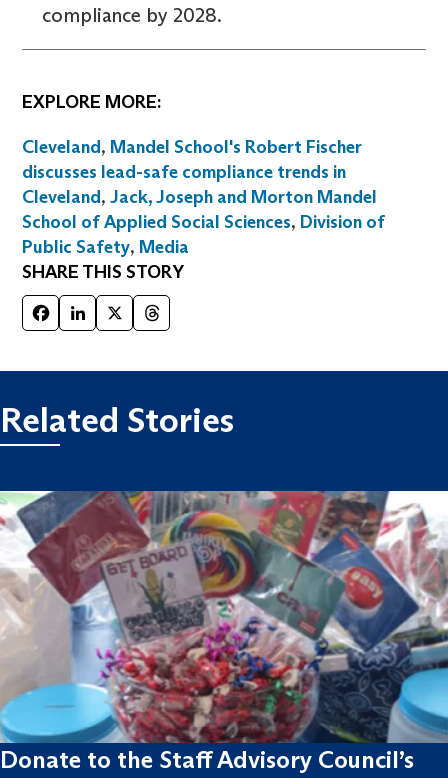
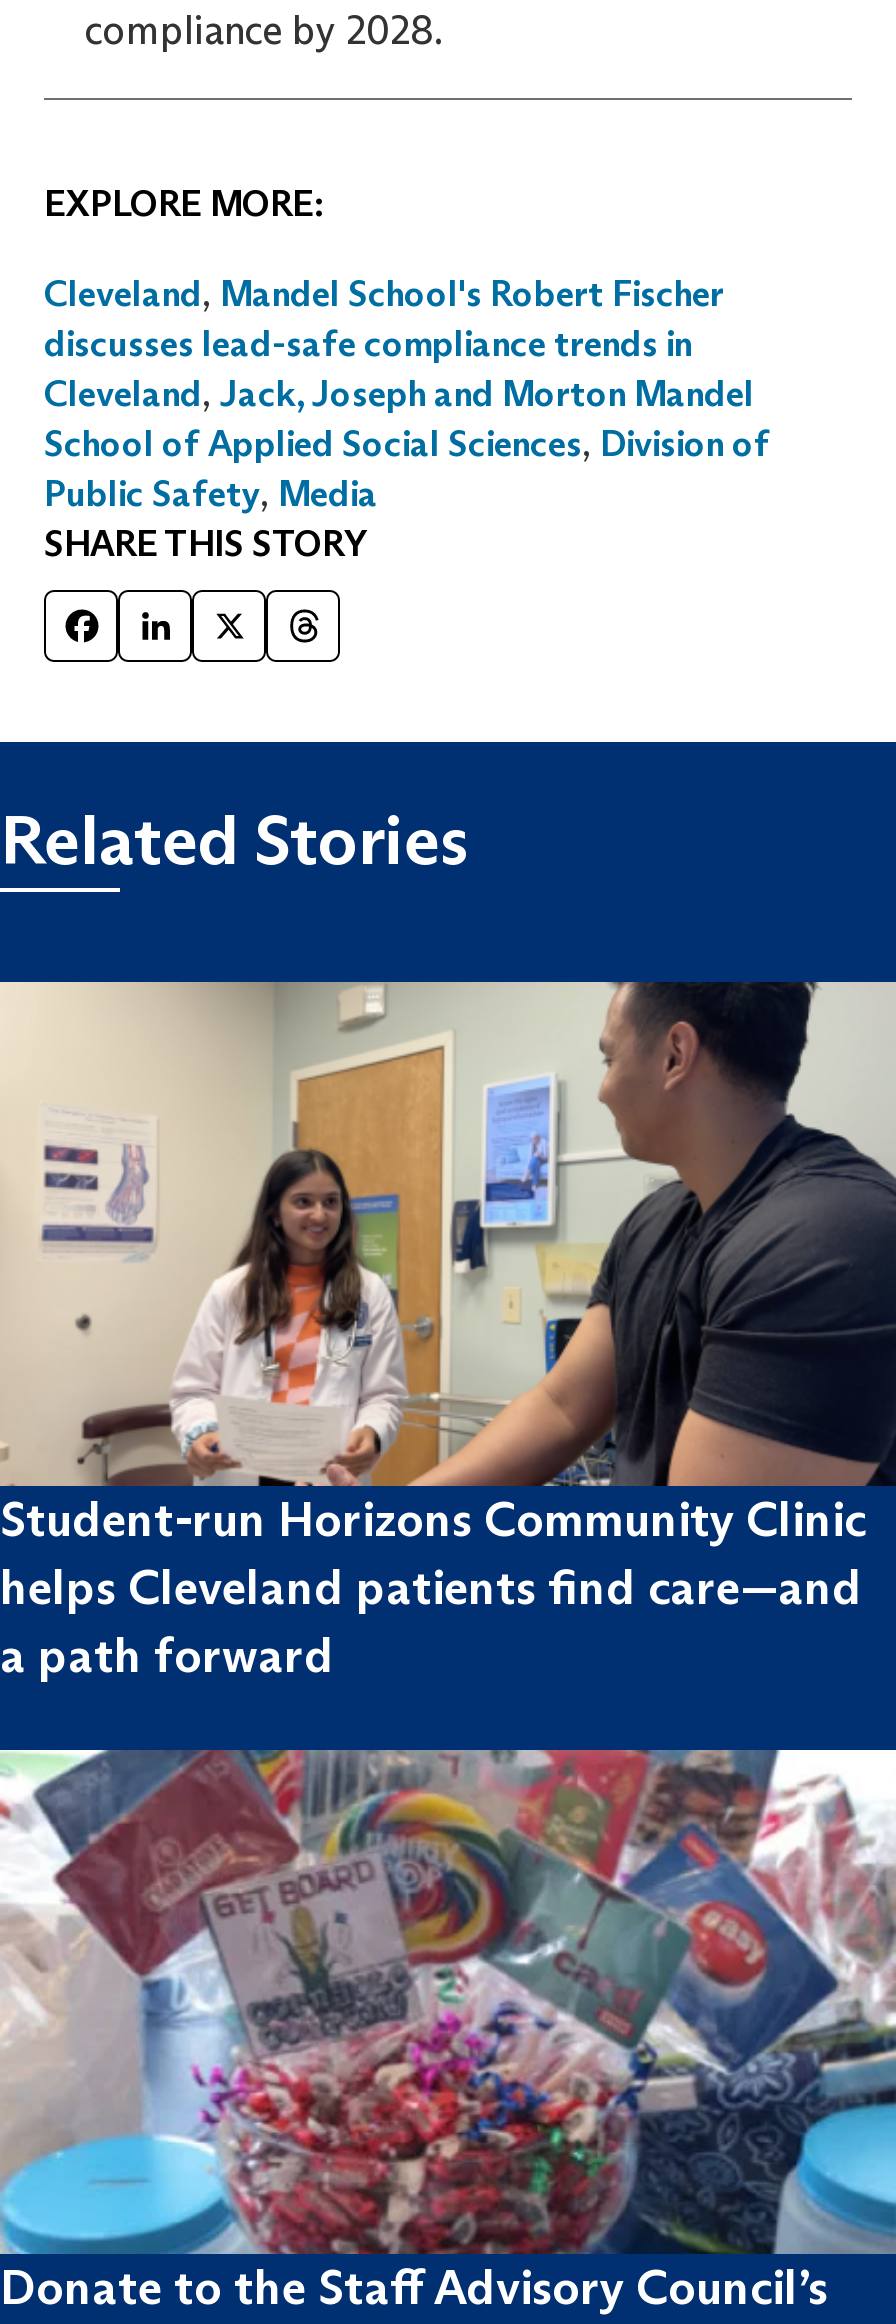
+ [image]
+ Student-run Horizons Community Clinic
+ helps Cleveland patients find care—and
+ a path forward
